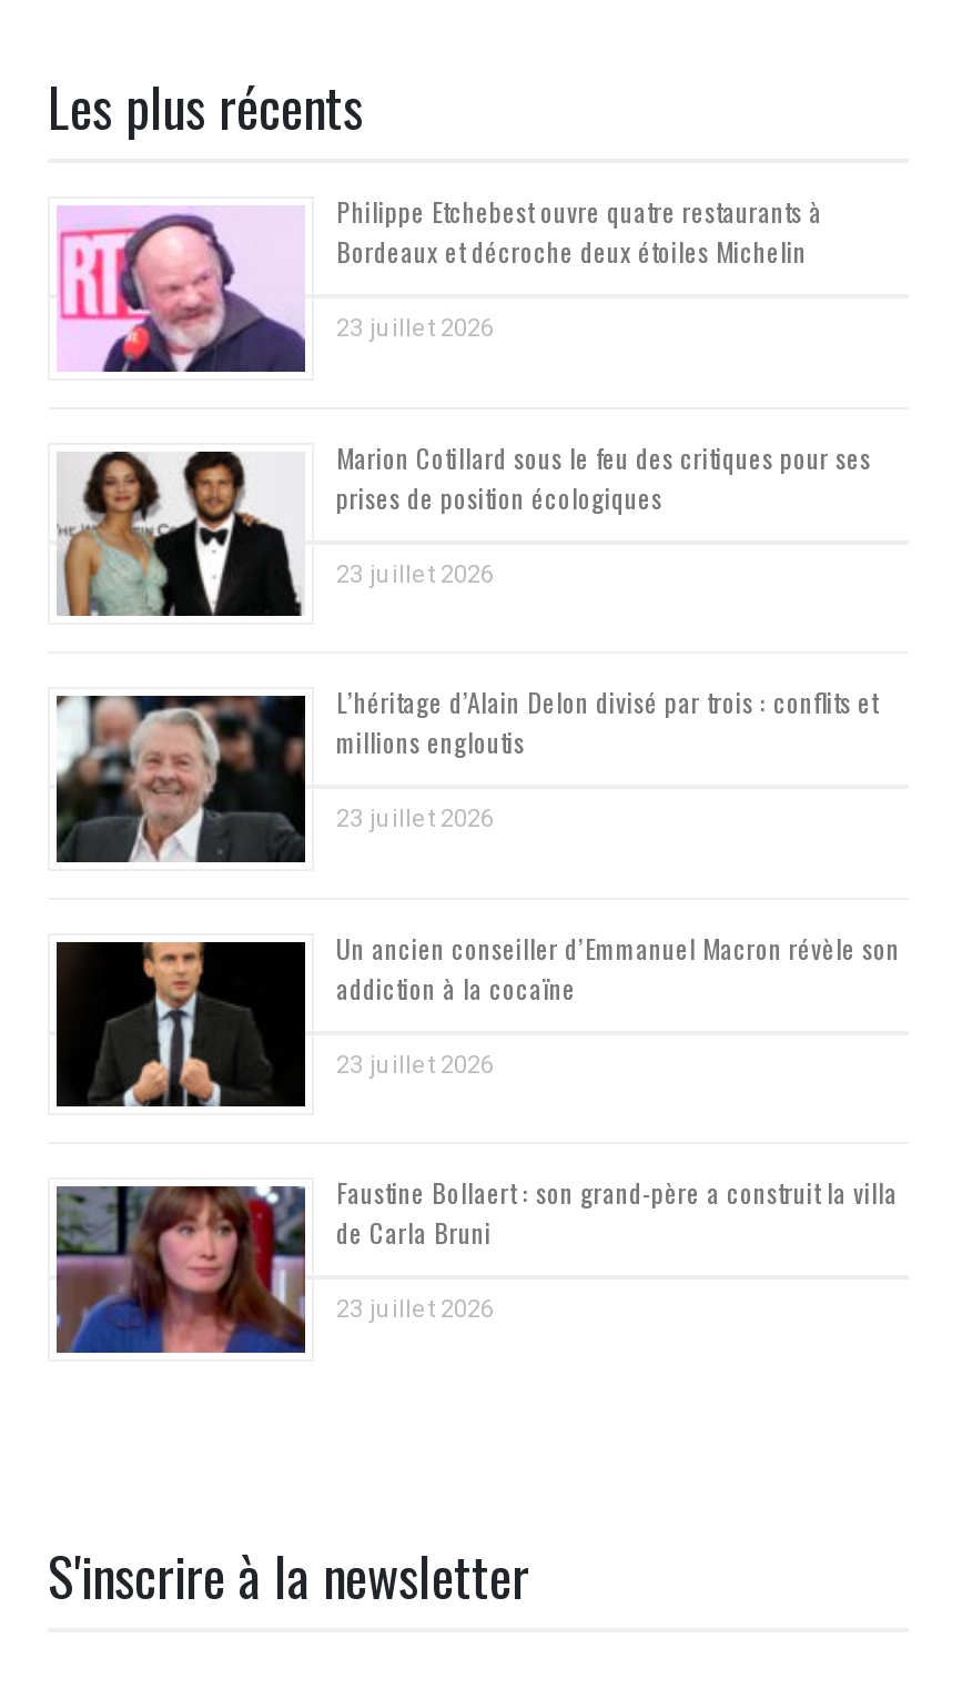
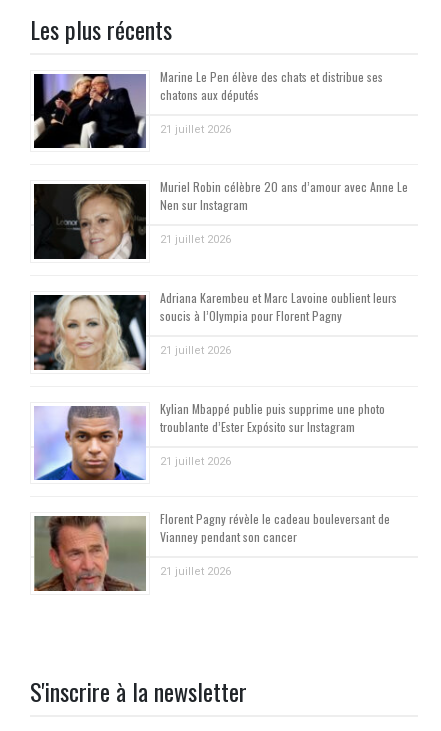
- [image]
- Philippe Etchebest ouvre quatre restaurants à
- Bordeaux et décroche deux étoiles Michelin
+ [image]
+ Marine Le Pen élève des chats et distribue ses
+ chatons aux députés

- 23 juillet 2026
+ 21 juillet 2026

- [image]
- Marion Cotillard sous le feu des critiques pour ses
- prises de position écologiques
+ [image]
+ Muriel Robin célèbre 20 ans d’amour avec Anne Le
+ Nen sur Instagram

- 23 juillet 2026
+ 21 juillet 2026

- [image]
- L’héritage d’Alain Delon divisé par trois : conflits et
- millions engloutis
+ [image]
+ Adriana Karembeu et Marc Lavoine oublient leurs
+ soucis à l’Olympia pour Florent Pagny

- 23 juillet 2026
+ 21 juillet 2026

- [image]
- Un ancien conseiller d’Emmanuel Macron révèle son
- addiction à la cocaïne
+ [image]
+ Kylian Mbappé publie puis supprime une photo
+ troublante d’Ester Expósito sur Instagram

- 23 juillet 2026
+ 21 juillet 2026

- [image]
- Faustine Bollaert : son grand-père a construit la villa
- de Carla Bruni
+ [image]
+ Florent Pagny révèle le cadeau bouleversant de
+ Vianney pendant son cancer

- 23 juillet 2026
+ 21 juillet 2026
